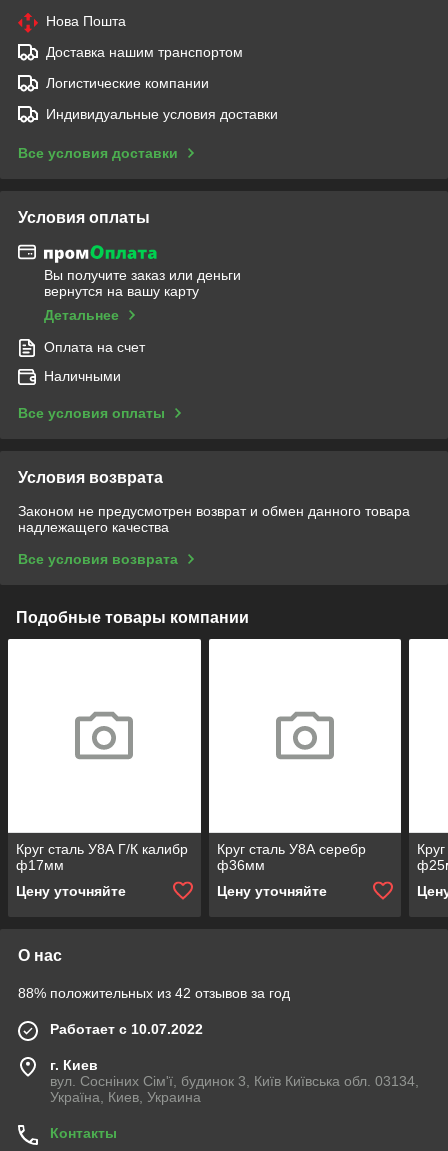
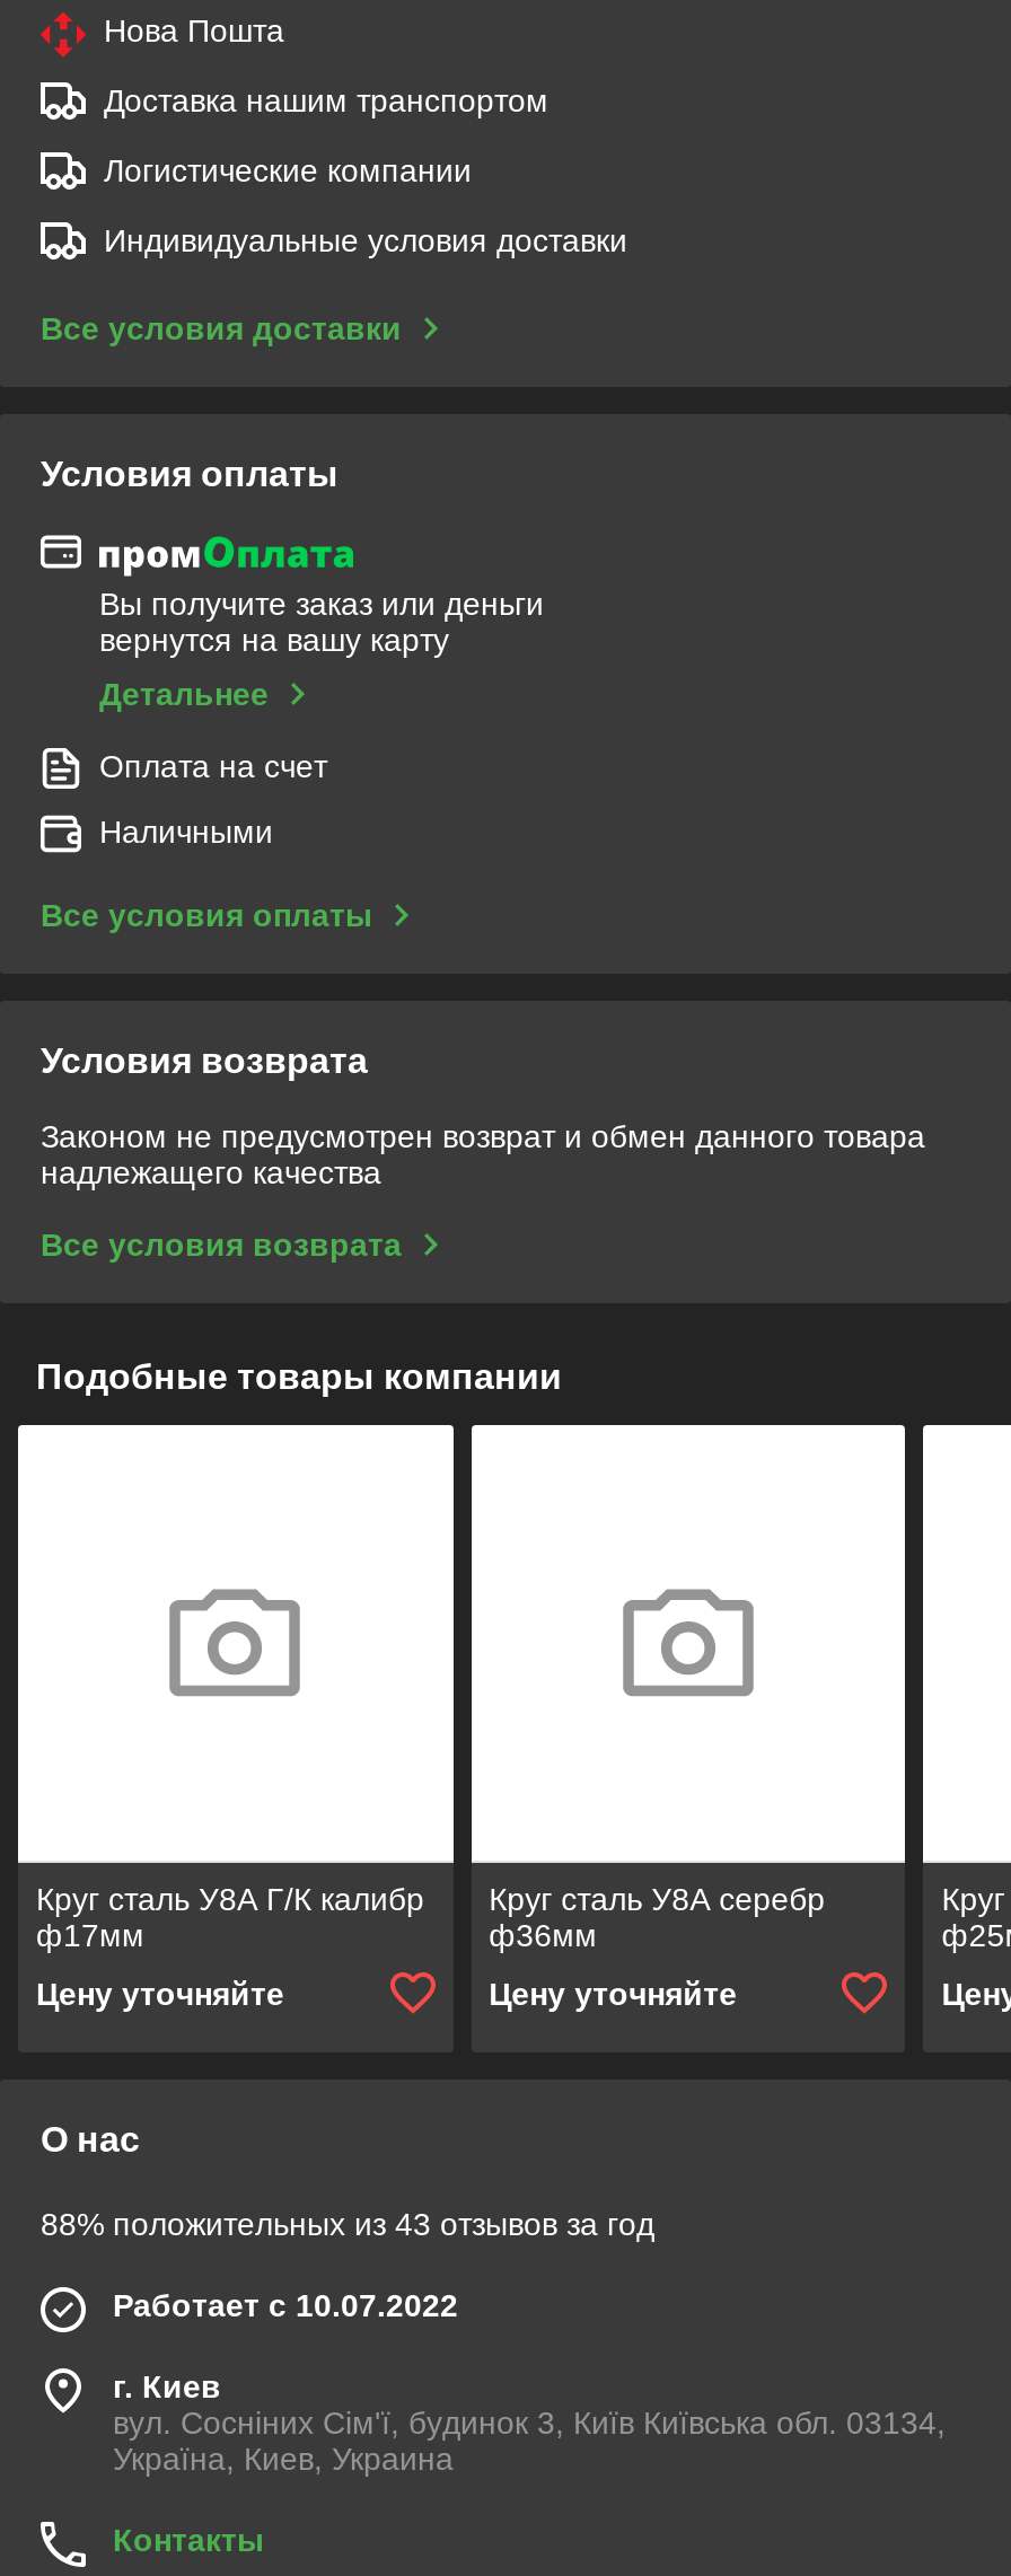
- 88% положительных из 42 отзывов за год
+ 88% положительных из 43 отзывов за год
